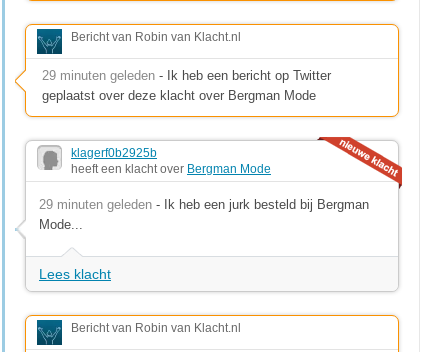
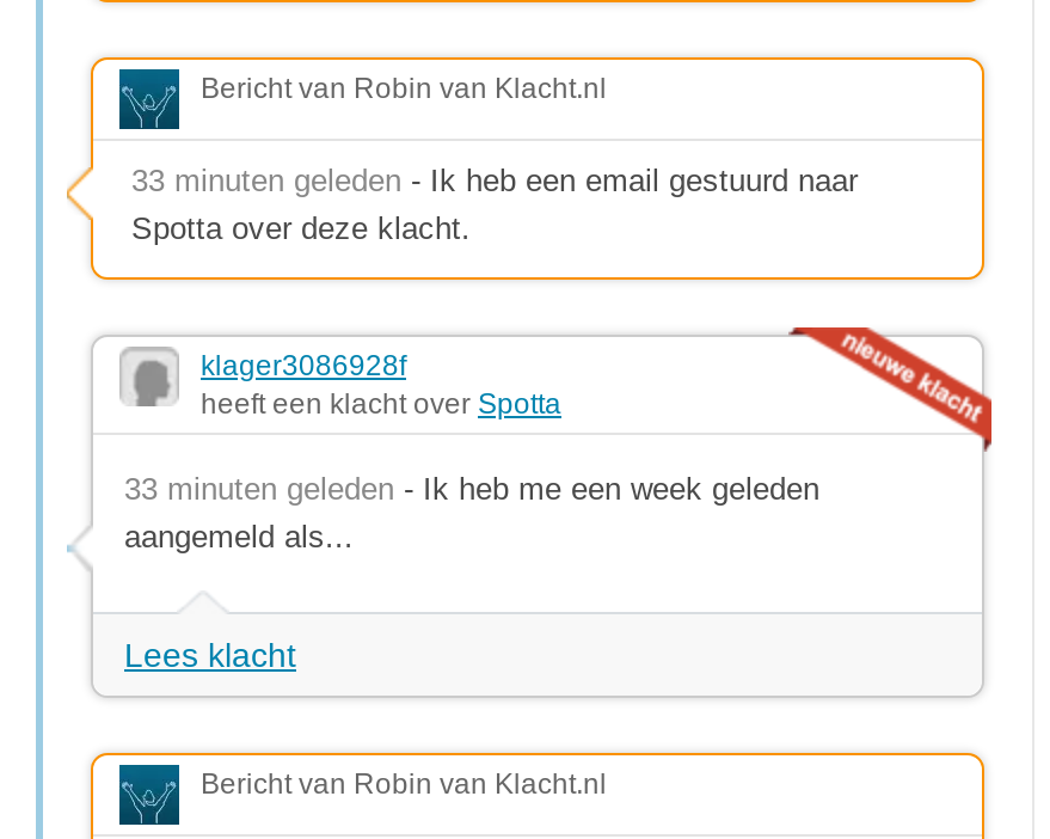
- 29 minuten geleden - Ik heb een bericht op Twitter
- geplaatst over deze klacht over Bergman Mode
+ 33 minuten geleden - Ik heb een email gestuurd naar
+ Spotta over deze klacht.

- klagerf0b2925b
- heeft een klacht over Bergman Mode
+ klager3086928f
+ heeft een klacht over Spotta

- 29 minuten geleden - Ik heb een jurk besteld bij Bergman
- Mode...
+ 33 minuten geleden - Ik heb me een week geleden
+ aangemeld als...
